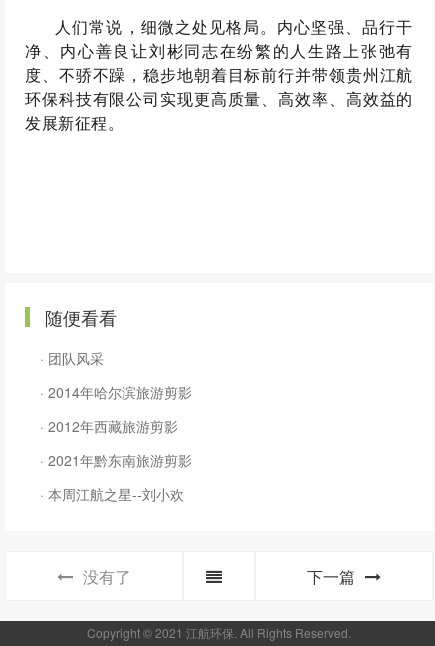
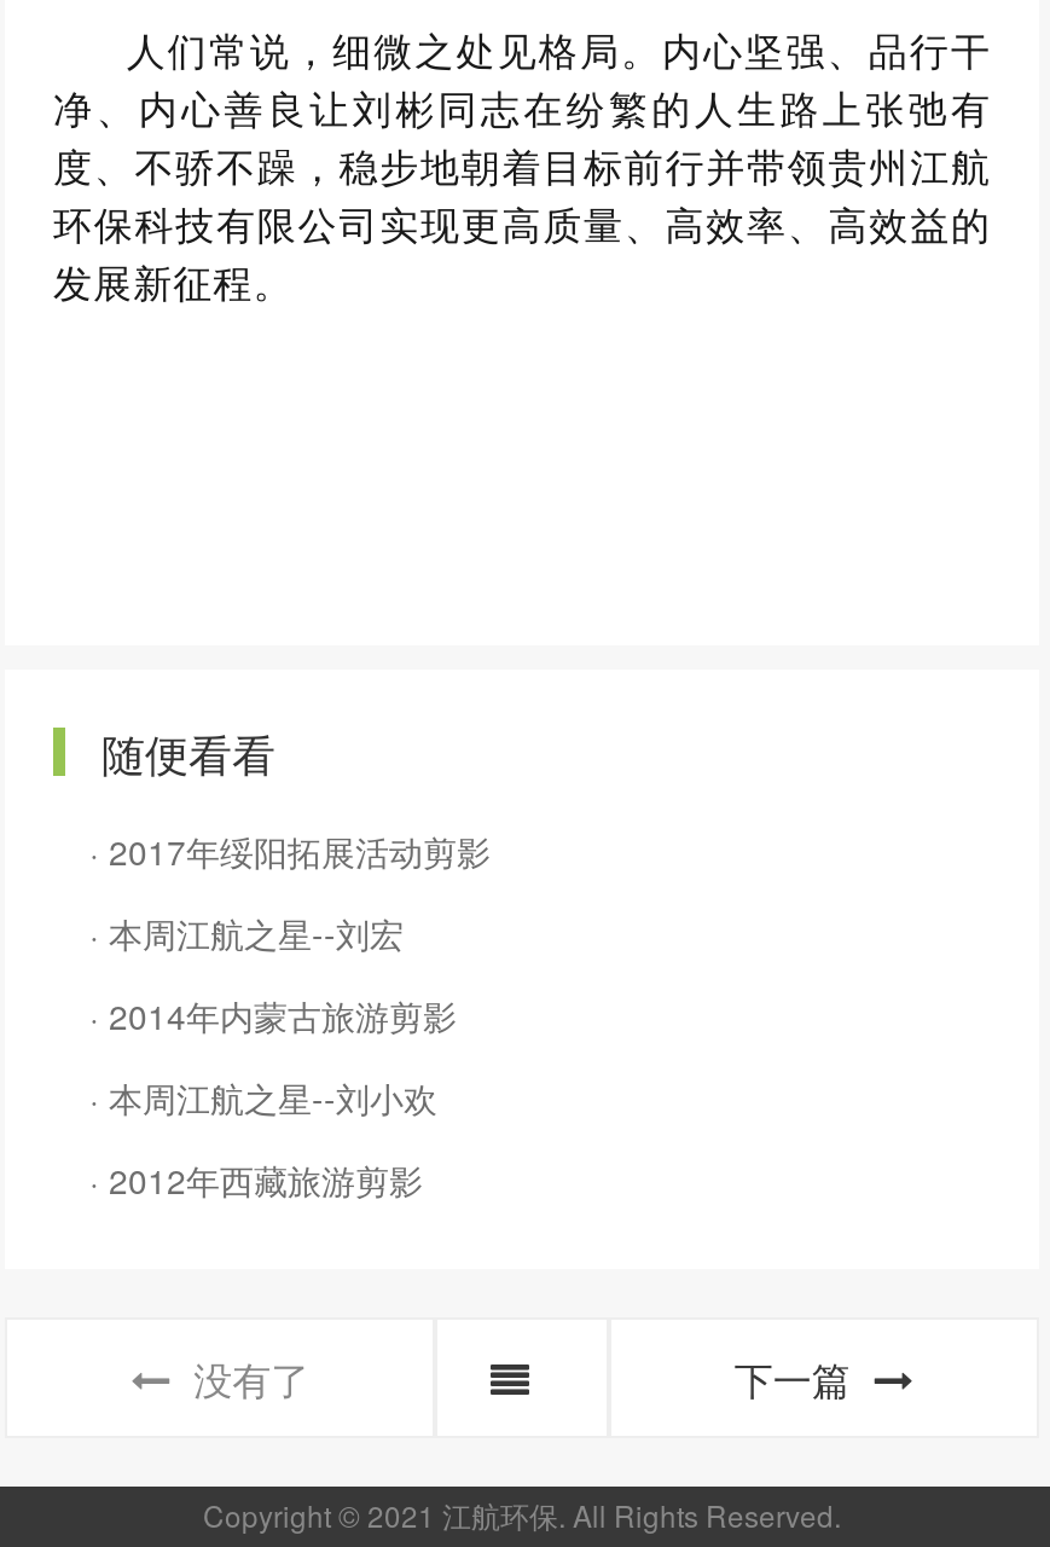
- · 团队风采
- · 2014年哈尔滨旅游剪影
+ · 2017年绥阳拓展活动剪影
+ · 本周江航之星--刘宏
+ · 2014年内蒙古旅游剪影

moved down: · 2012年西藏旅游剪影

- · 2021年黔东南旅游剪影

moved up: · 本周江航之星--刘小欢
